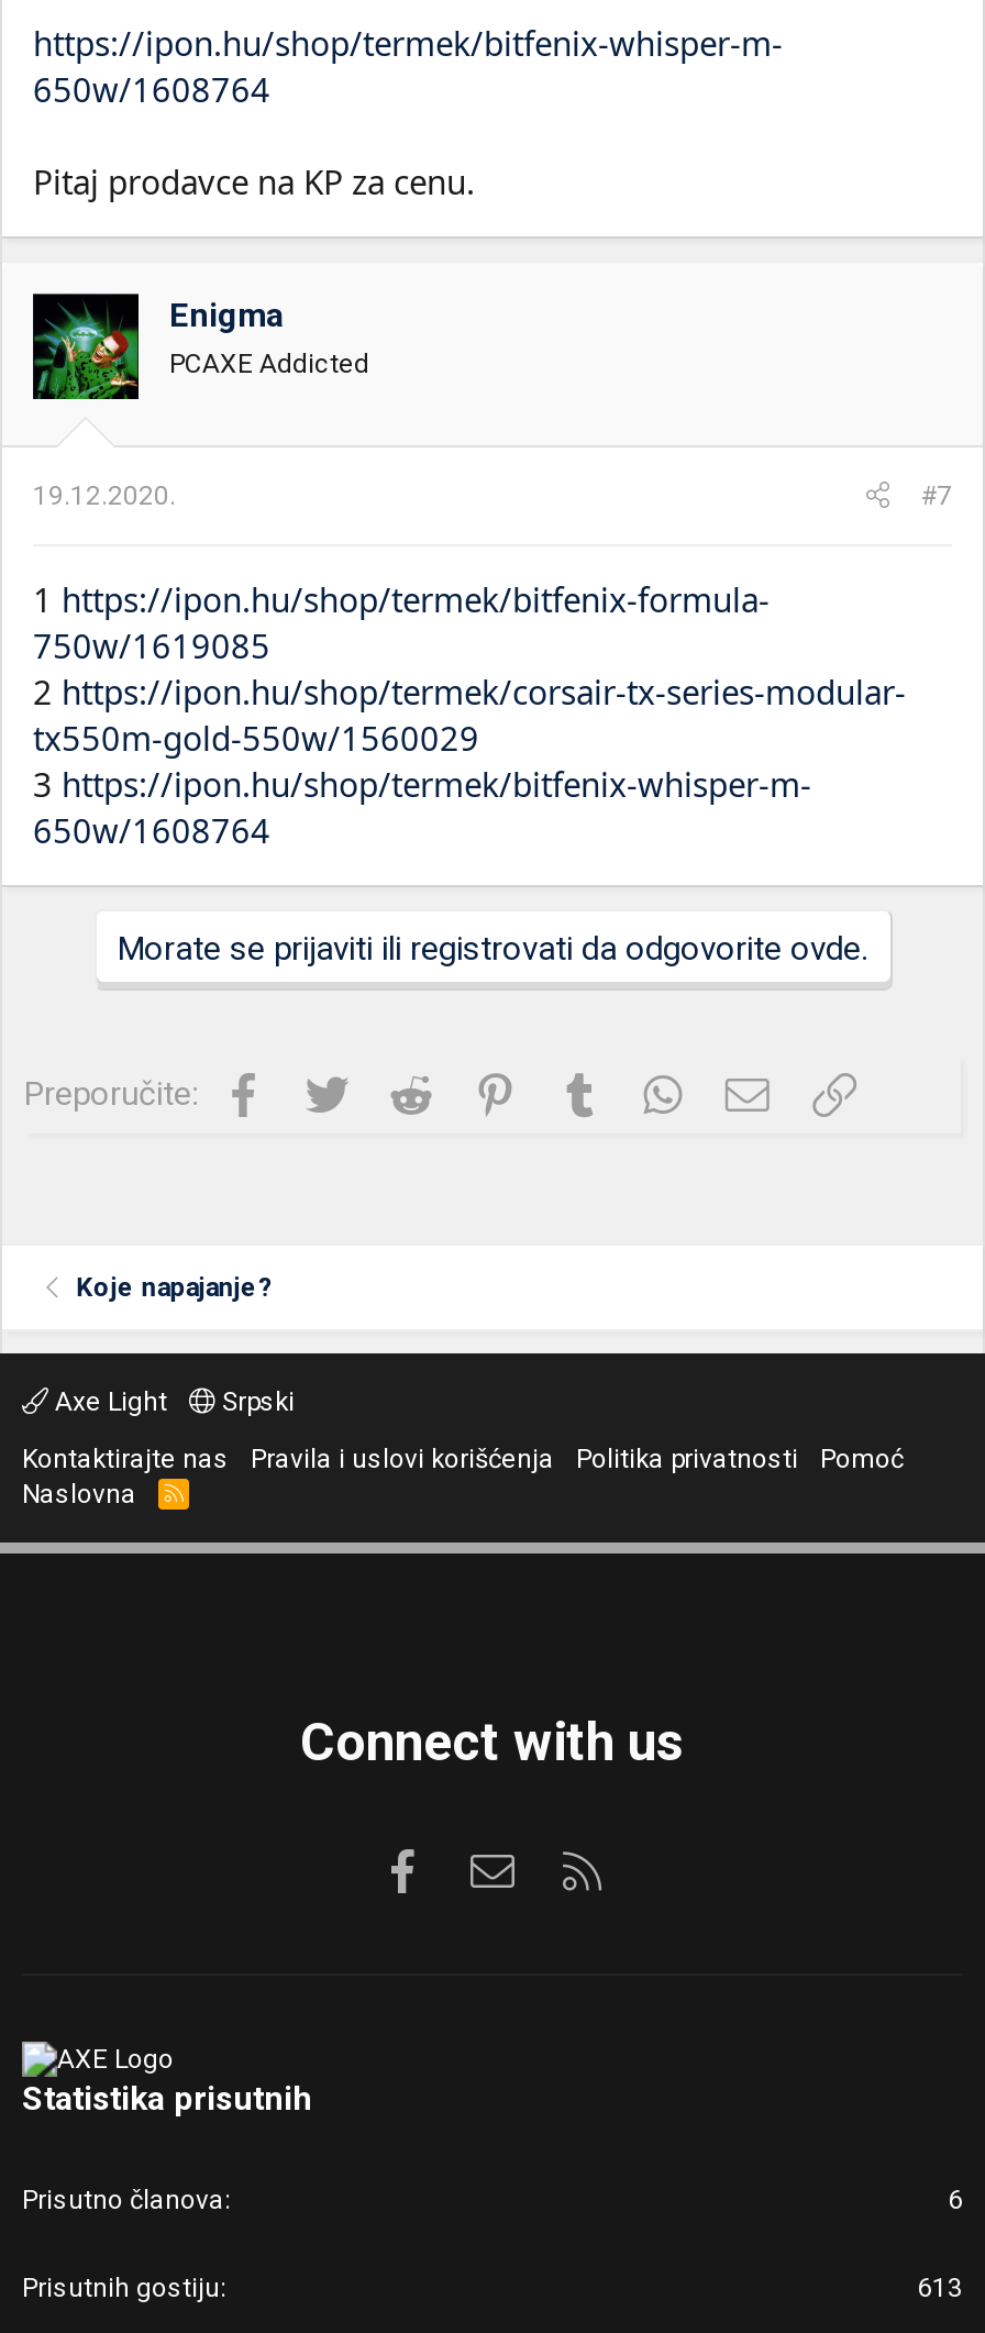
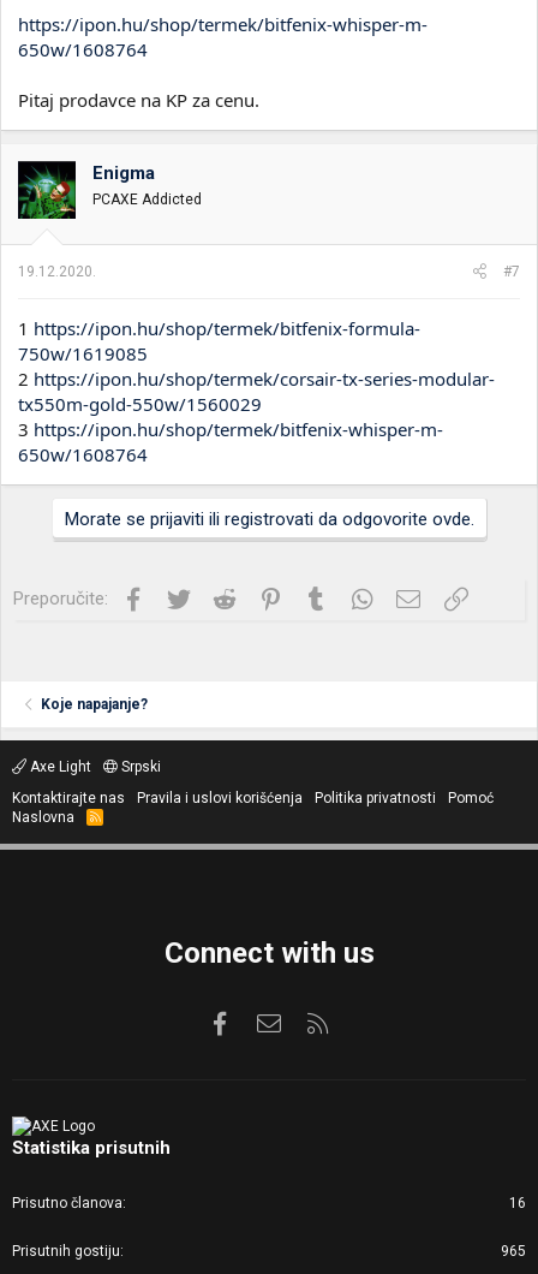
- 6
+ 16

- 613
+ 965
